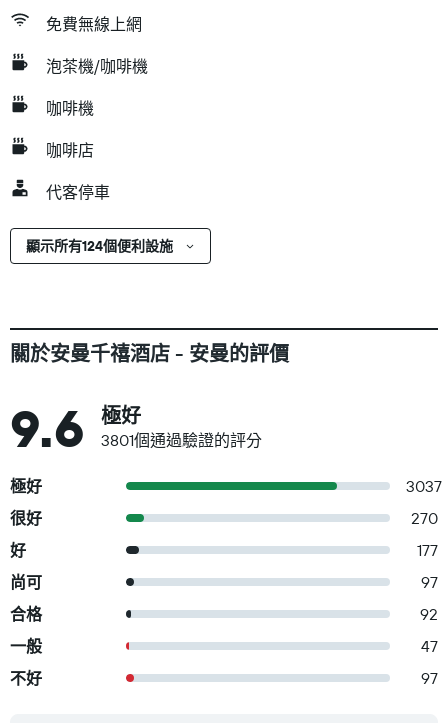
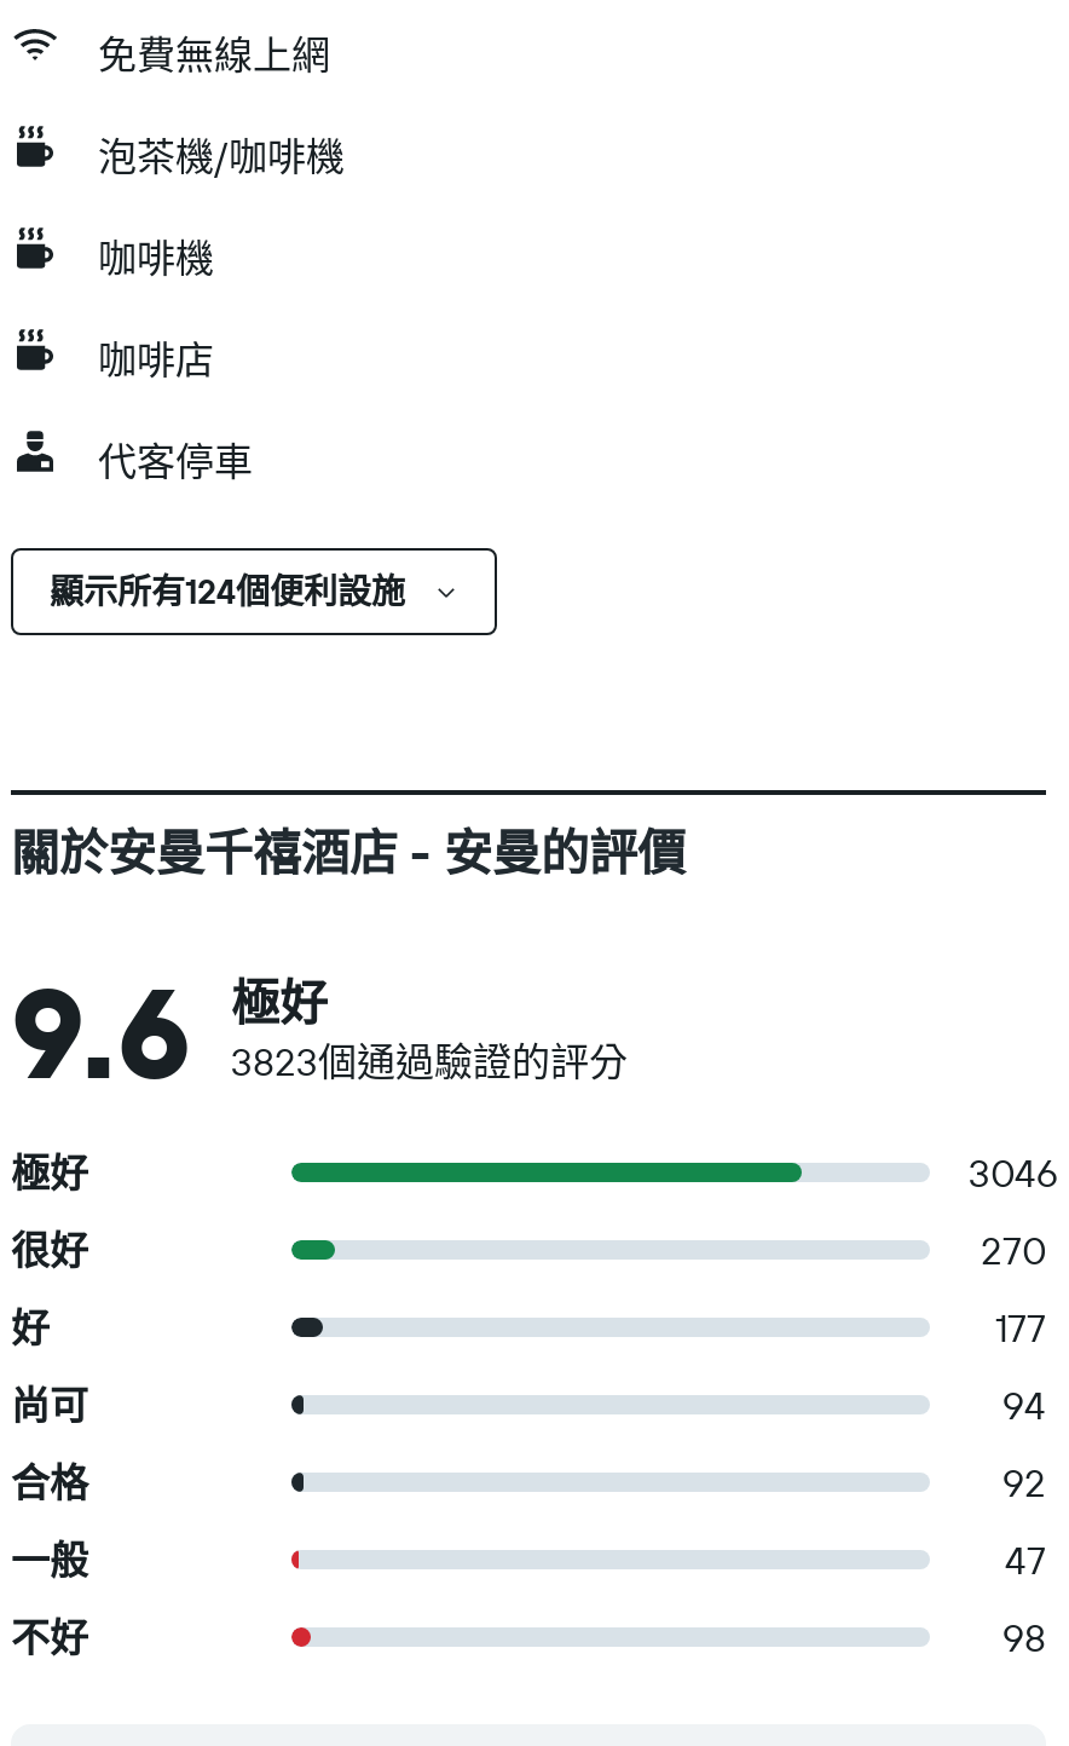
- 3801個通過驗證的評分
+ 3823個通過驗證的評分

- 3037
+ 3046

- 97
+ 94

- 97
+ 98
